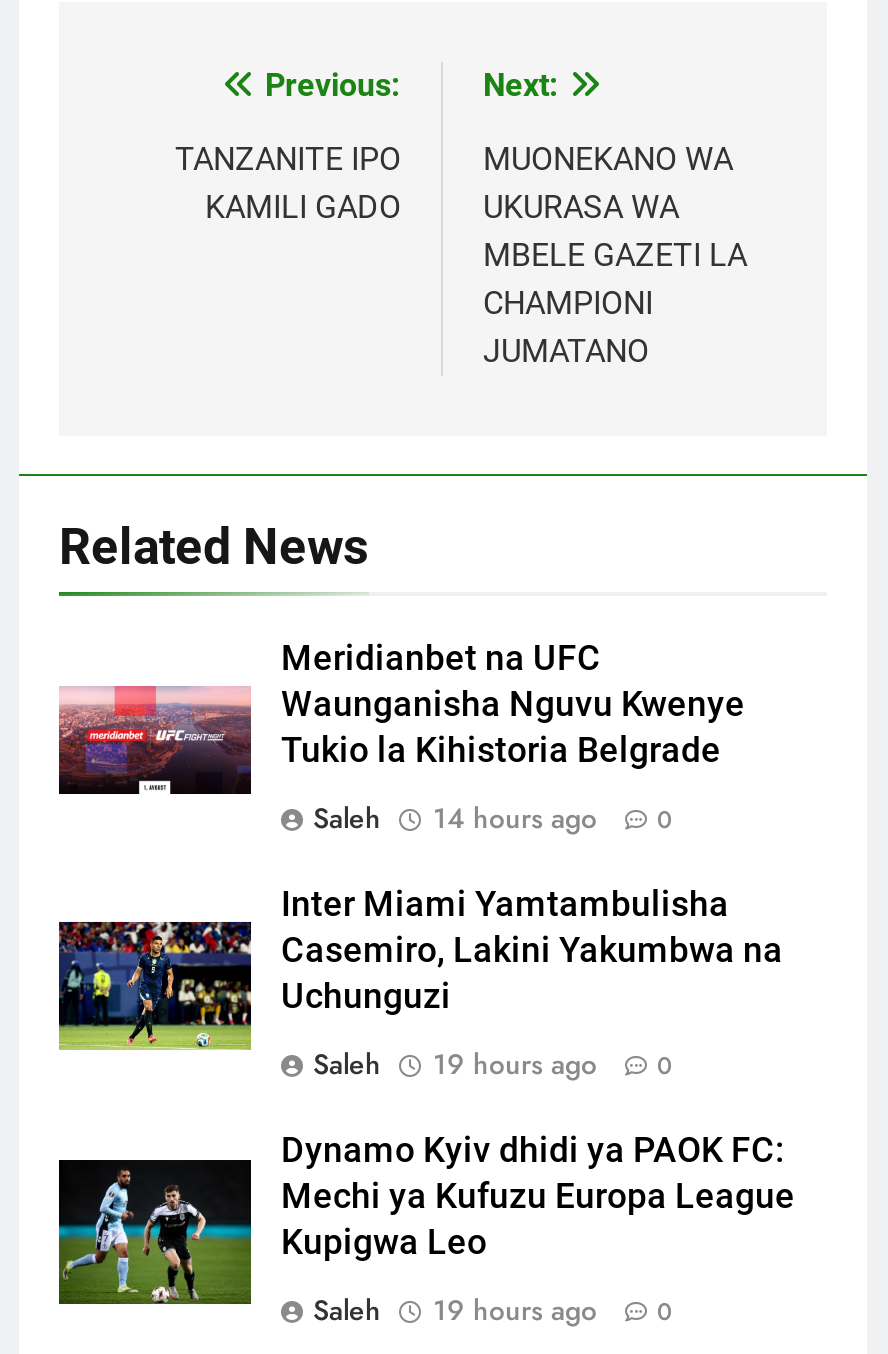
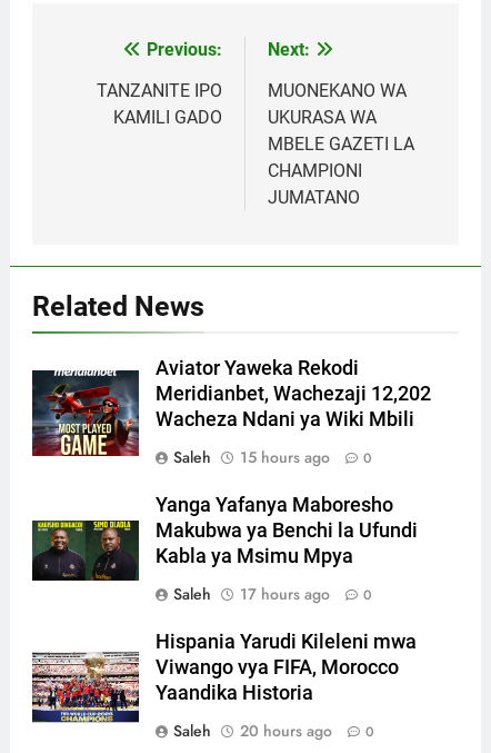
- [image]
- Meridianbet na UFC
- Waunganisha Nguvu Kwenye
- Tukio la Kihistoria Belgrade
+ [image]
+ Aviator Yaweka Rekodi
+ Meridianbet, Wachezaji 12,202
+ Wacheza Ndani ya Wiki Mbili

- Saleh 14 hours ago 0
+ Saleh 15 hours ago 0

- [image]
- Inter Miami Yamtambulisha
- Casemiro, Lakini Yakumbwa na
- Uchunguzi
+ [image]
+ Yanga Yafanya Maboresho
+ Makubwa ya Benchi la Ufundi
+ Kabla ya Msimu Mpya

- Saleh 19 hours ago 0
+ Saleh 17 hours ago 0

- [image]
- Dynamo Kyiv dhidi ya PAOK FC:
- Mechi ya Kufuzu Europa League
- Kupigwa Leo
+ [image]
+ Hispania Yarudi Kileleni mwa
+ Viwango vya FIFA, Morocco
+ Yaandika Historia

- Saleh 19 hours ago 0
+ Saleh 20 hours ago 0
